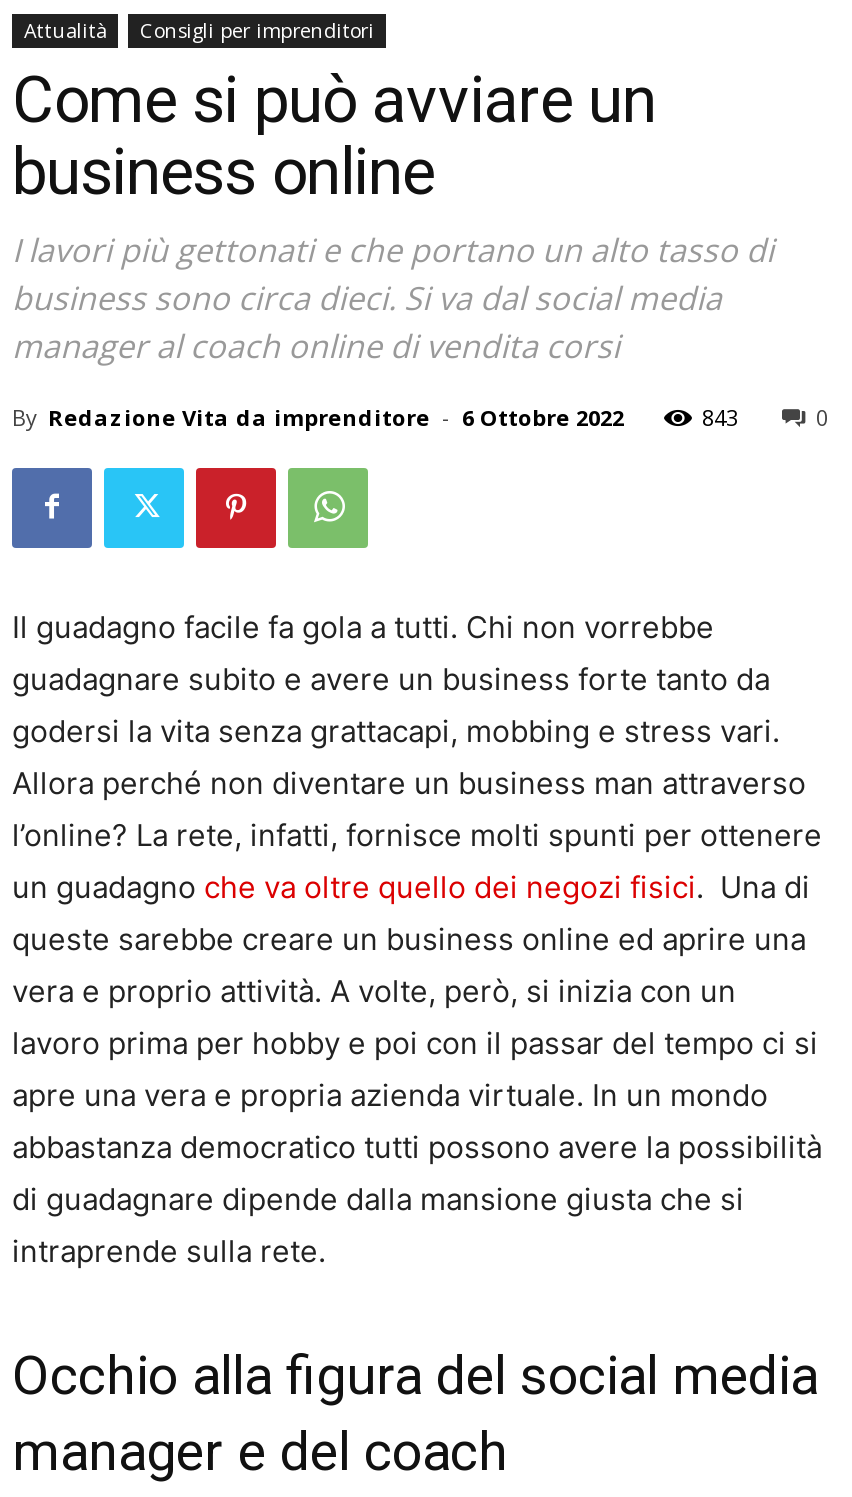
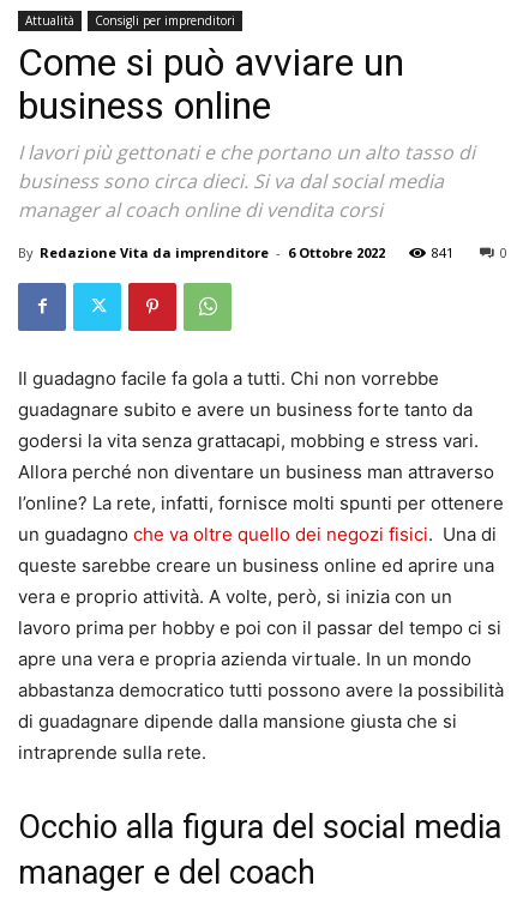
- 843
+ 841
